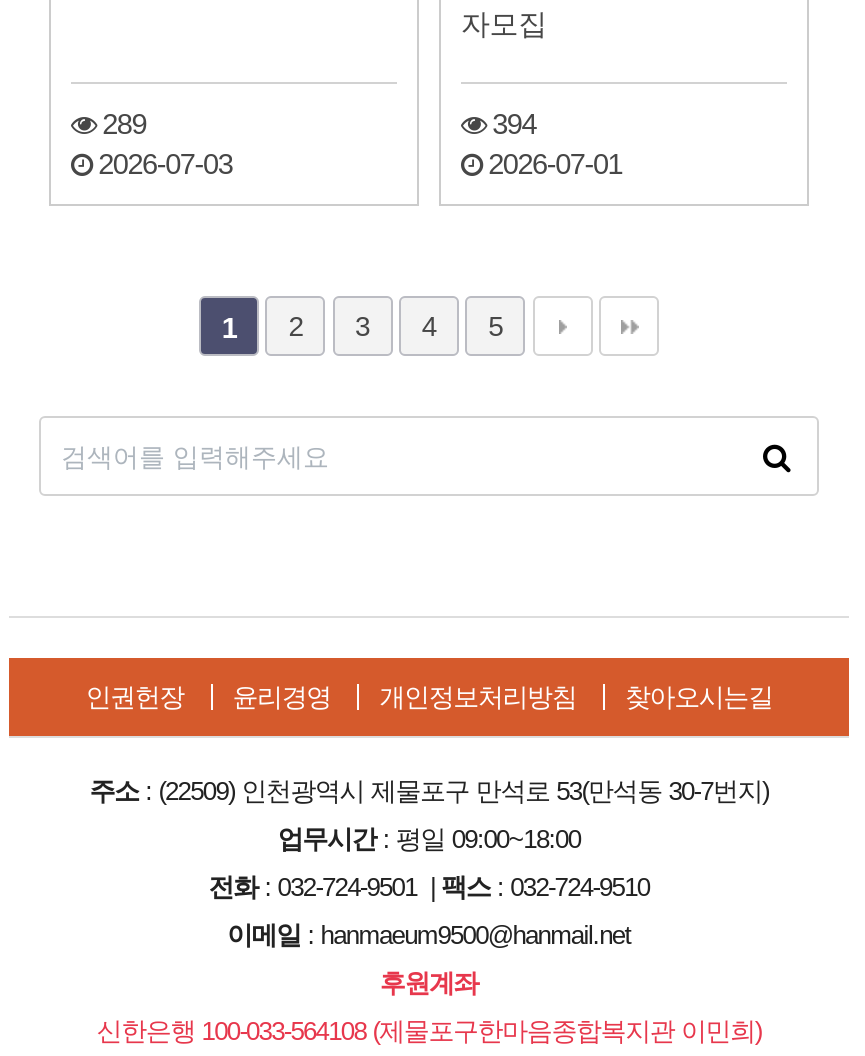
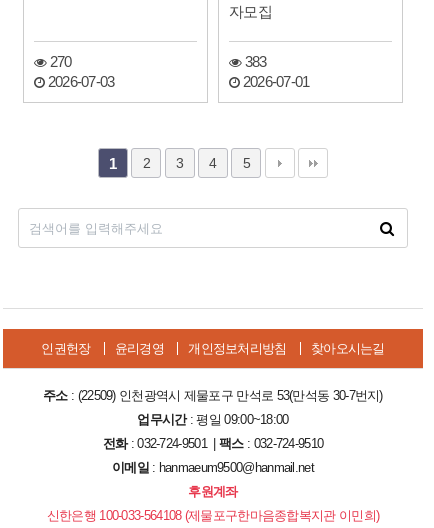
- 289
+ 270

- 394
+ 383
